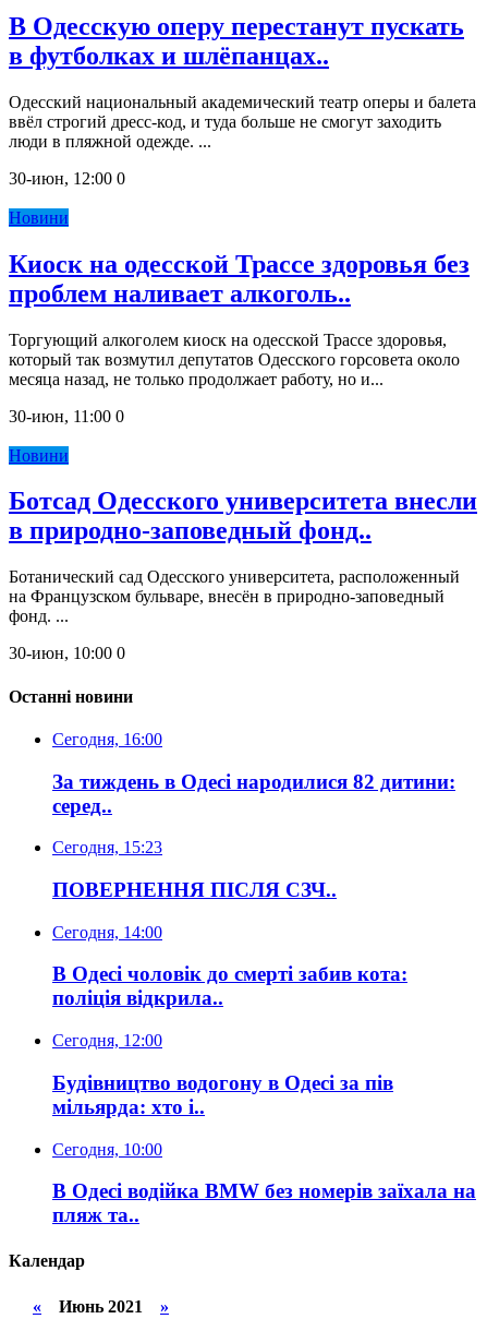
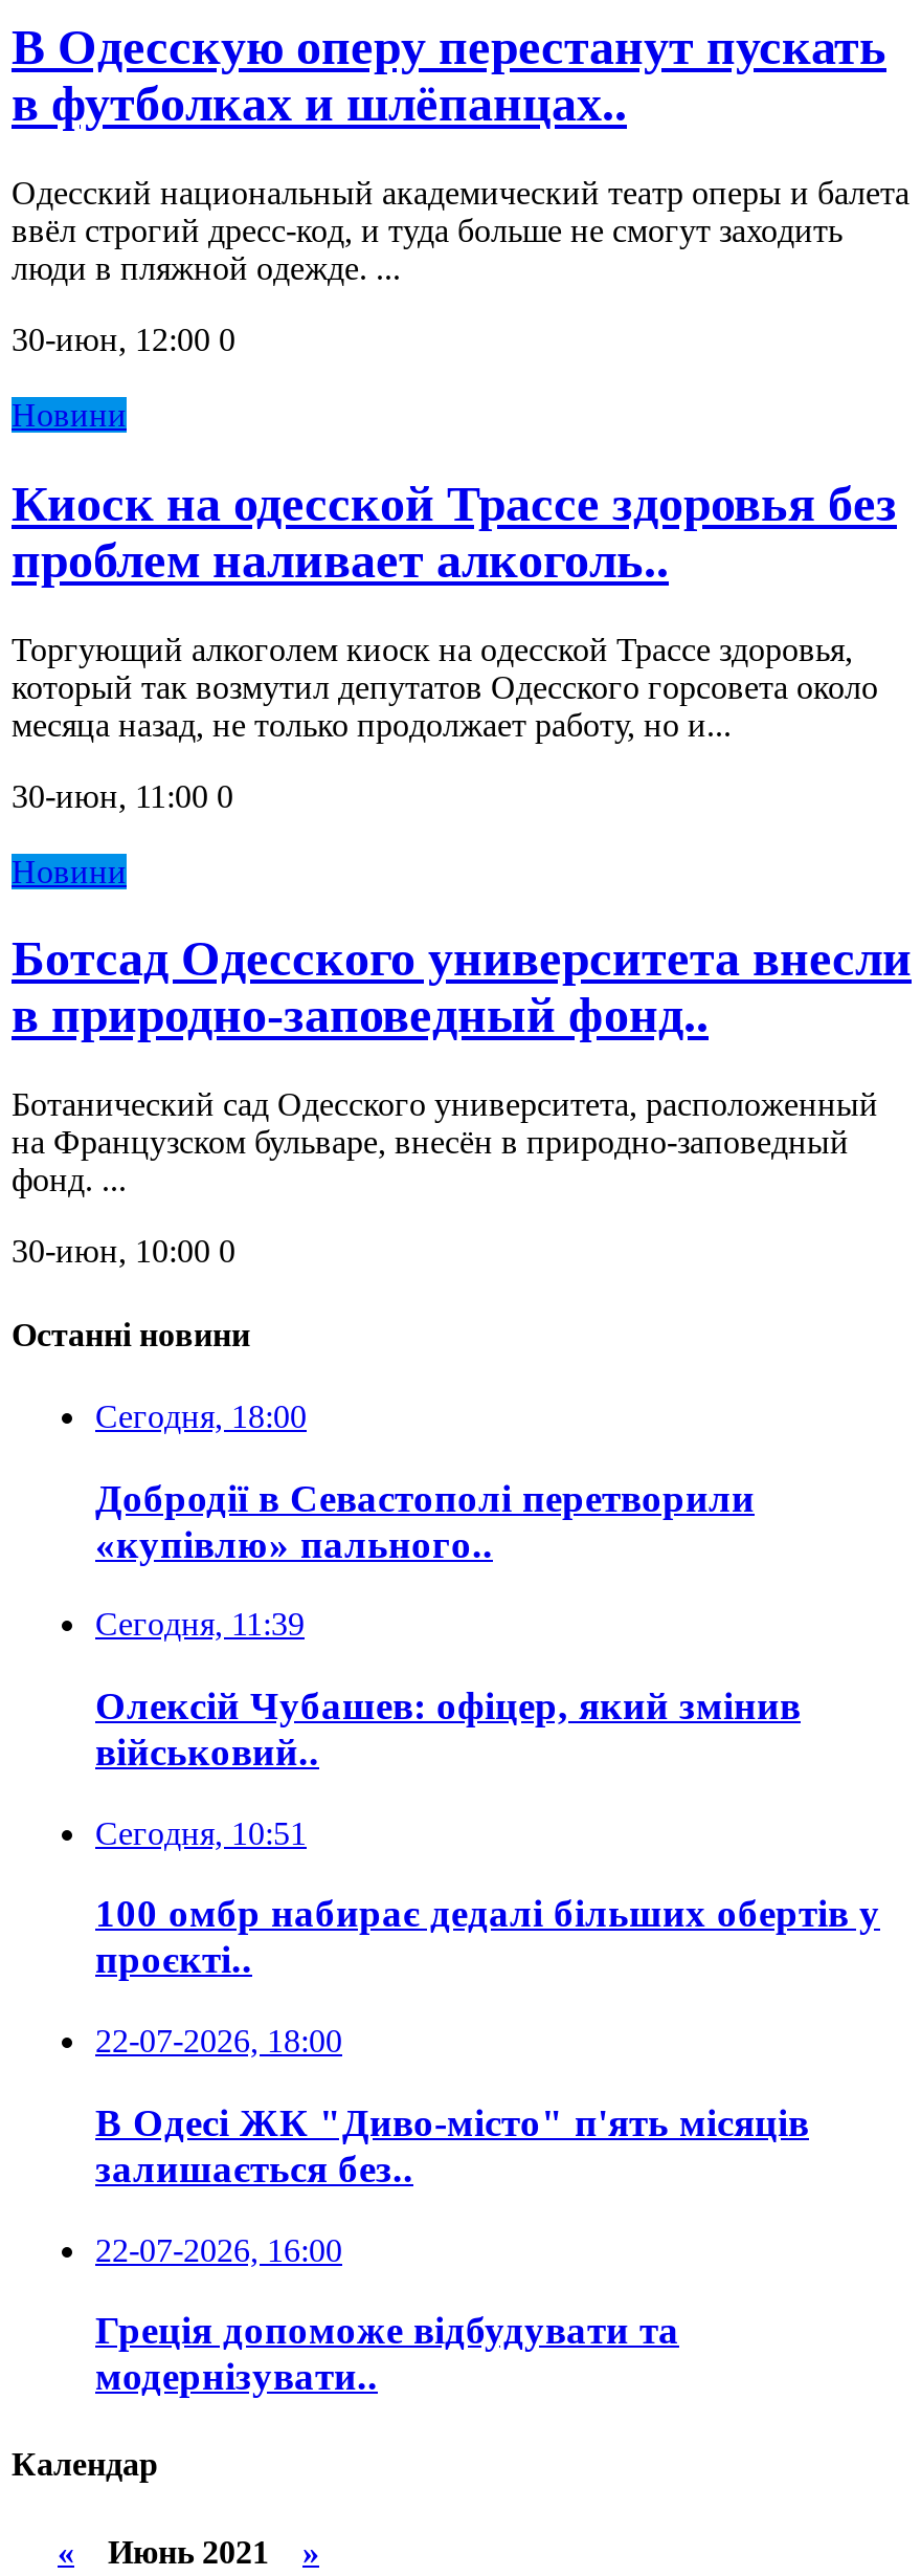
- Сегодня, 16:00
+ Сегодня, 18:00

- За тиждень в Одесі народилися 82 дитини:
- серед..
+ Добродії в Севастополі перетворили
+ «купівлю» пального..

- Сегодня, 15:23
+ Сегодня, 11:39

- ПОВЕРНЕННЯ ПІСЛЯ СЗЧ..
+ Олексій Чубашев: офіцер, який змінив
+ військовий..

- Сегодня, 14:00
+ Сегодня, 10:51

- В Одесі чоловік до смерті забив кота:
- поліція відкрила..
+ 100 омбр набирає дедалі більших обертів у
+ проєкті..

- Сегодня, 12:00
+ 22-07-2026, 18:00

- Будівництво водогону в Одесі за пів
- мільярда: хто і..
+ В Одесі ЖК "Диво-місто" п'ять місяців
+ залишається без..

- Сегодня, 10:00
+ 22-07-2026, 16:00

- В Одесі водійка BMW без номерів заїхала на
- пляж та..
+ Греція допоможе відбудувати та
+ модернізувати..
